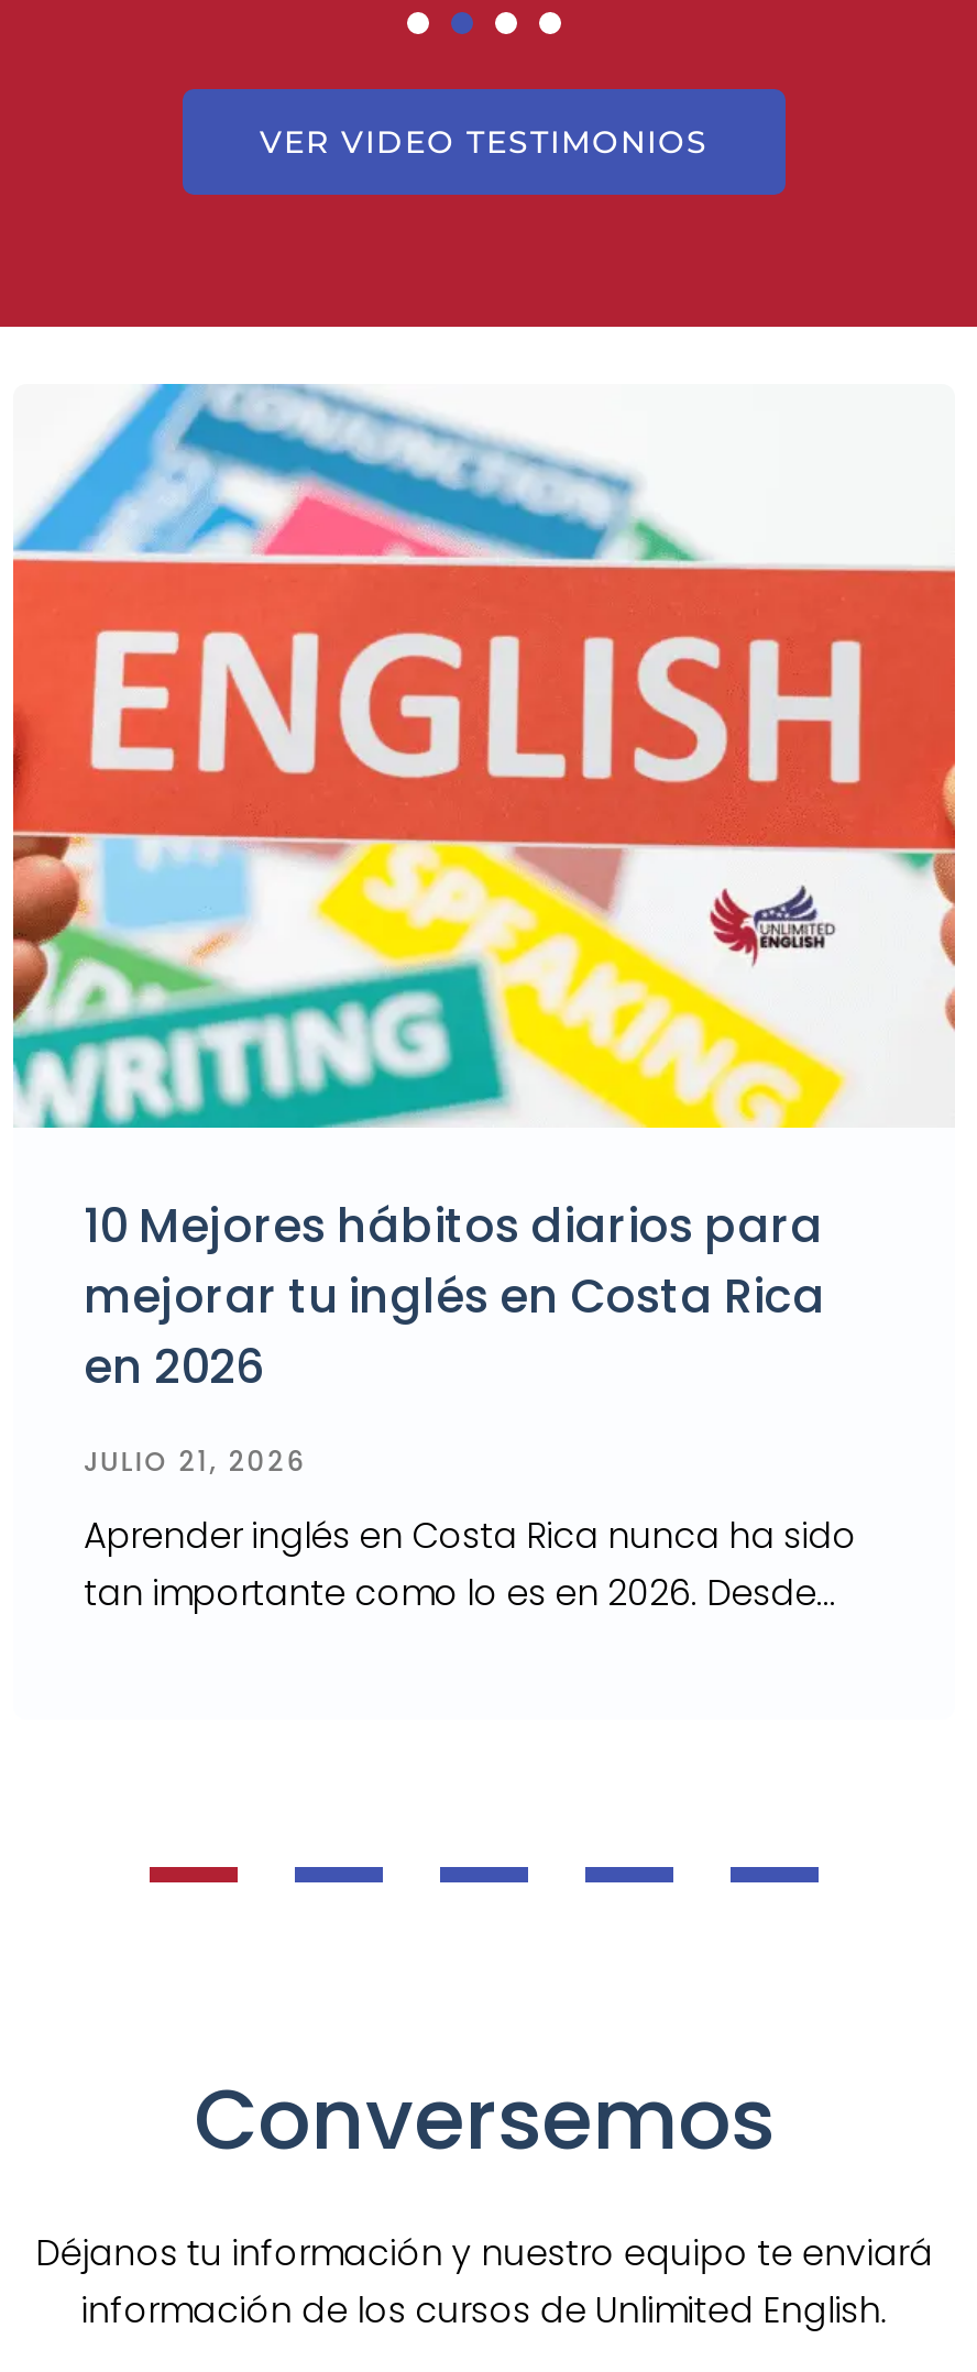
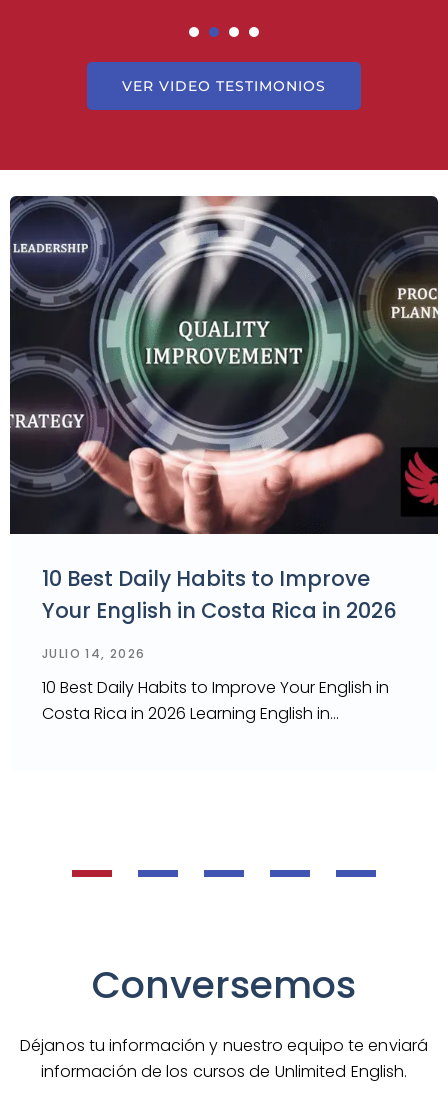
- [image]
- 10 Mejores hábitos diarios para
- mejorar tu inglés en Costa Rica
- en 2026
+ [image]
+ 10 Best Daily Habits to Improve
+ Your English in Costa Rica in 2026

- JULIO 21, 2026
+ JULIO 14, 2026

- Aprender inglés en Costa Rica nunca ha sido
- tan importante como lo es en 2026. Desde…
+ 10 Best Daily Habits to Improve Your English in
+ Costa Rica in 2026 Learning English in…
